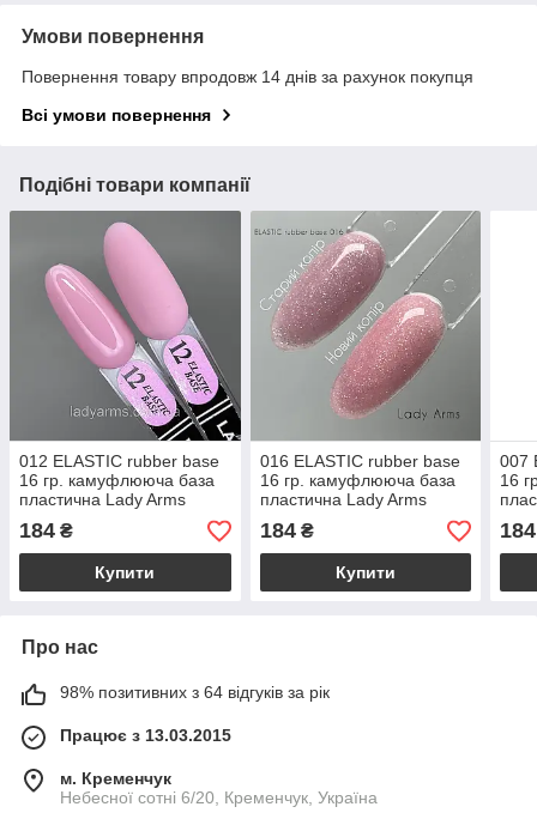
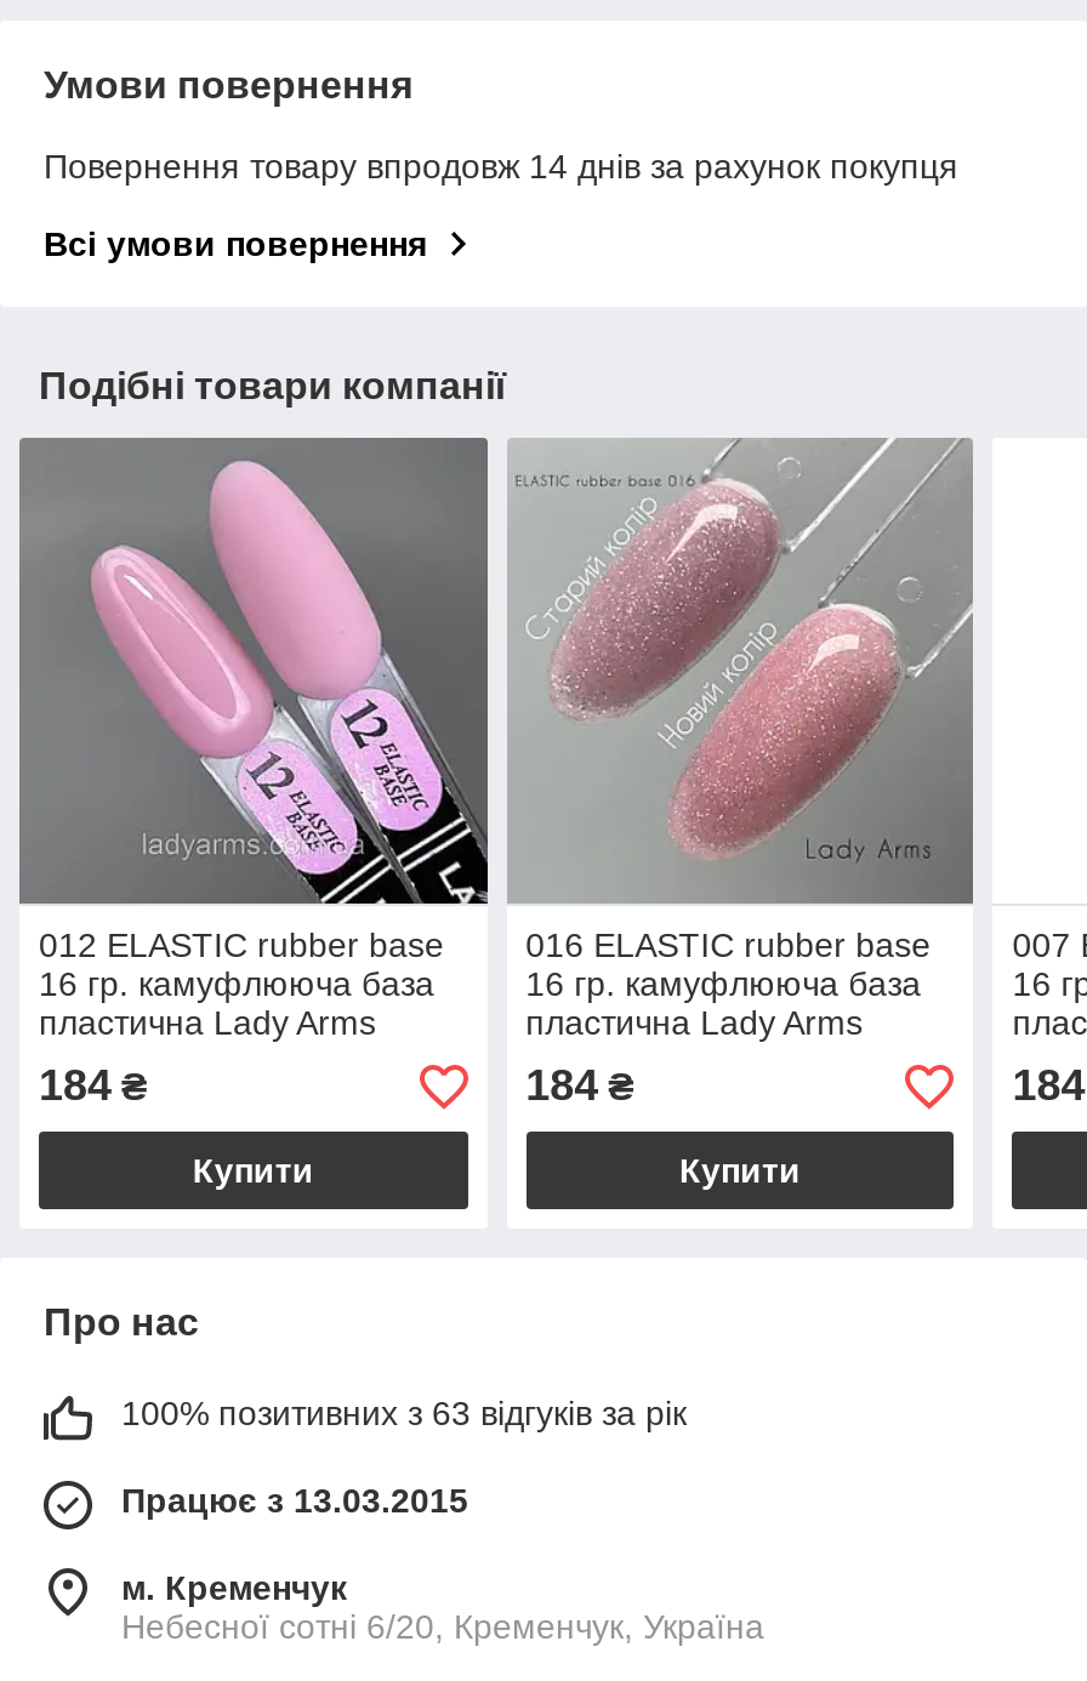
- 98% позитивних з 64 відгуків за рік
+ 100% позитивних з 63 відгуків за рік
